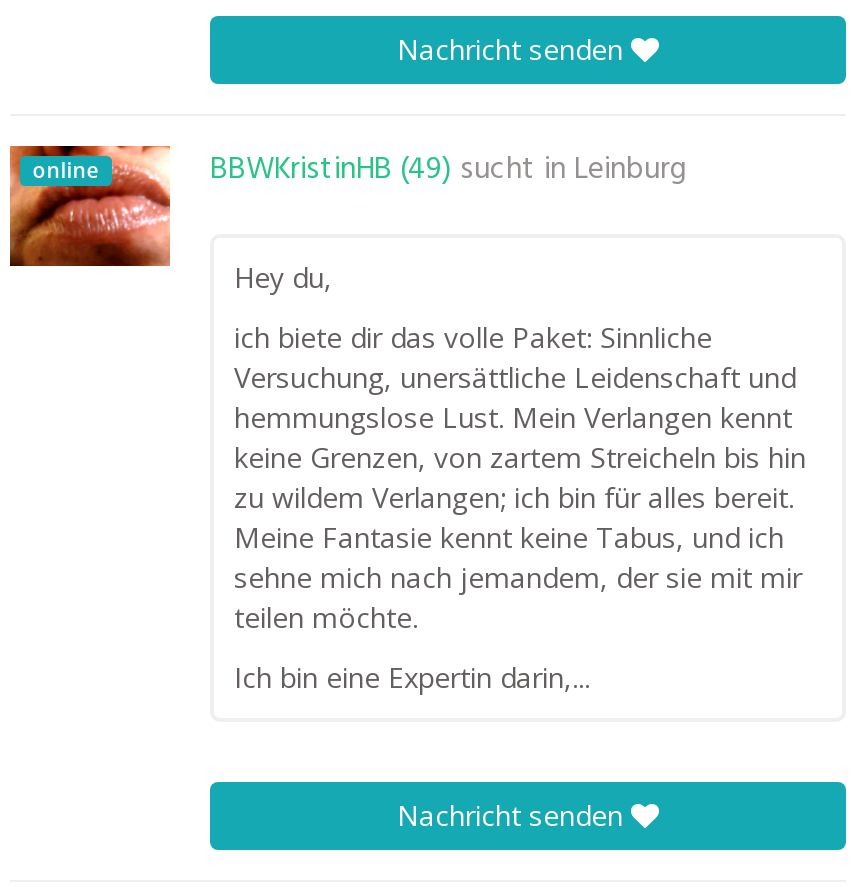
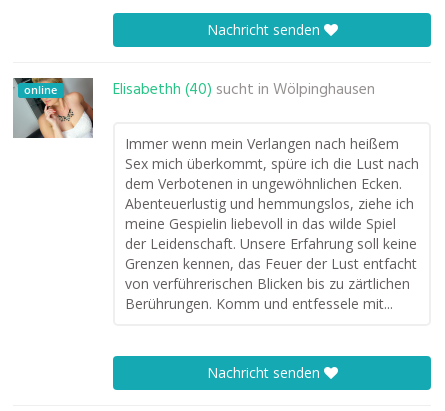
- [image]
- BBWKristinHB (49) sucht in Leinburg
- Hey du,
- ich biete dir das volle Paket: Sinnliche
- Versuchung, unersättliche Leidenschaft und
- hemmungslose Lust. Mein Verlangen kennt
- keine Grenzen, von zartem Streicheln bis hin
- zu wildem Verlangen; ich bin für alles bereit.
- Meine Fantasie kennt keine Tabus, und ich
- sehne mich nach jemandem, der sie mit mir
- teilen möchte.
- Ich bin eine Expertin darin,...
+ [image]
+ Elisabethh (40) sucht in Wölpinghausen
+ Immer wenn mein Verlangen nach heißem
+ Sex mich überkommt, spüre ich die Lust nach
+ dem Verbotenen in ungewöhnlichen Ecken.
+ Abenteuerlustig und hemmungslos, ziehe ich
+ meine Gespielin liebevoll in das wilde Spiel
+ der Leidenschaft. Unsere Erfahrung soll keine
+ Grenzen kennen, das Feuer der Lust entfacht
+ von verführerischen Blicken bis zu zärtlichen
+ Berührungen. Komm und entfessele mit...
